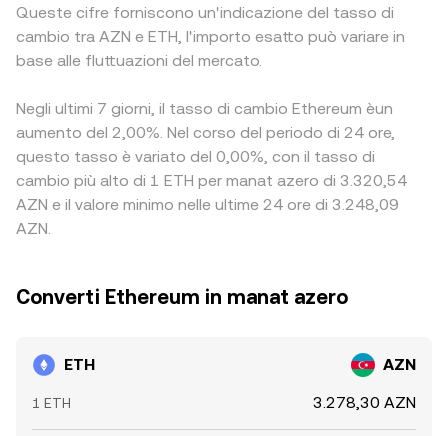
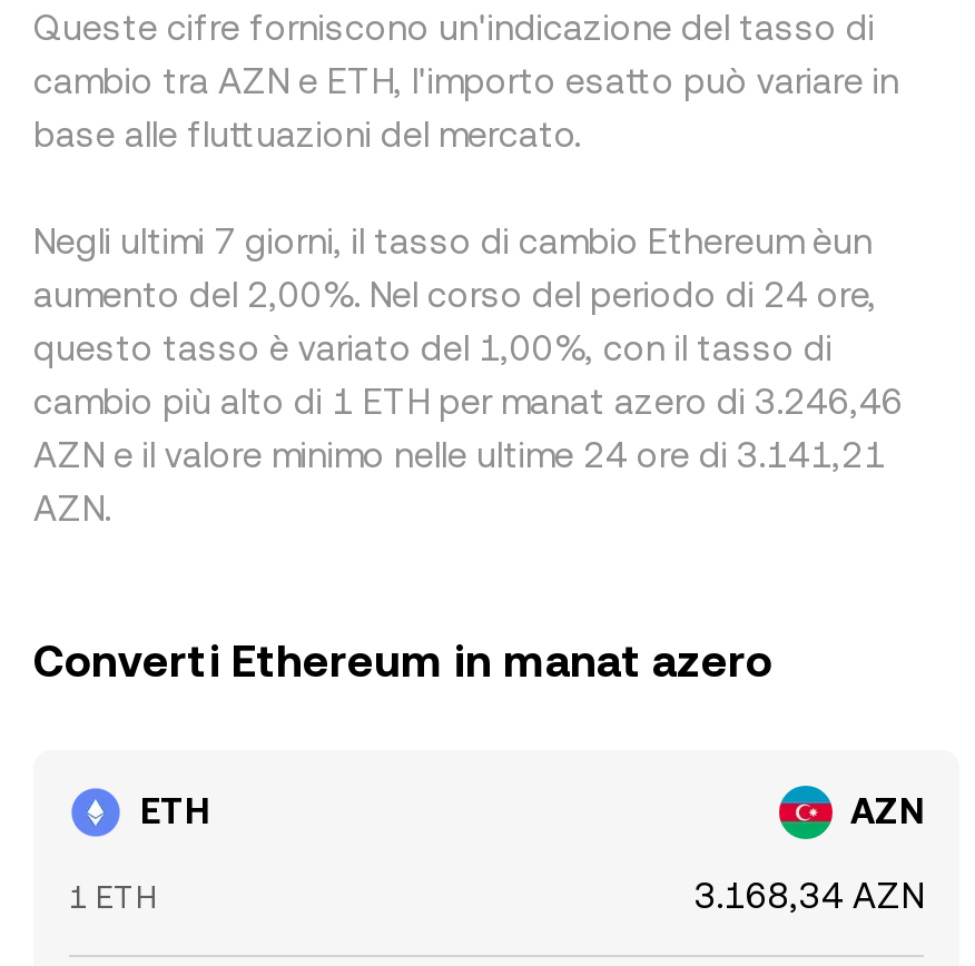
- questo tasso è variato del 0,00%, con il tasso di
+ questo tasso è variato del 1,00%, con il tasso di

- cambio più alto di 1 ETH per manat azero di 3.320,54
+ cambio più alto di 1 ETH per manat azero di 3.246,46

- AZN e il valore minimo nelle ultime 24 ore di 3.248,09
+ AZN e il valore minimo nelle ultime 24 ore di 3.141,21

- 3.278,30 AZN
+ 3.168,34 AZN
